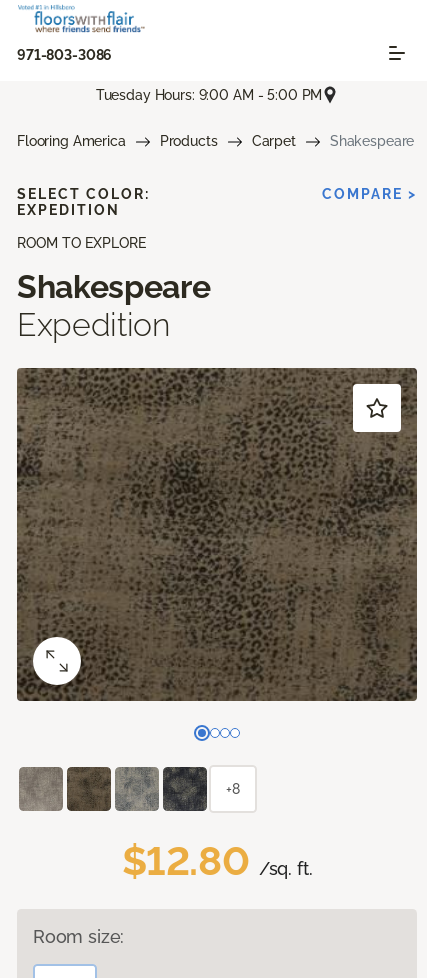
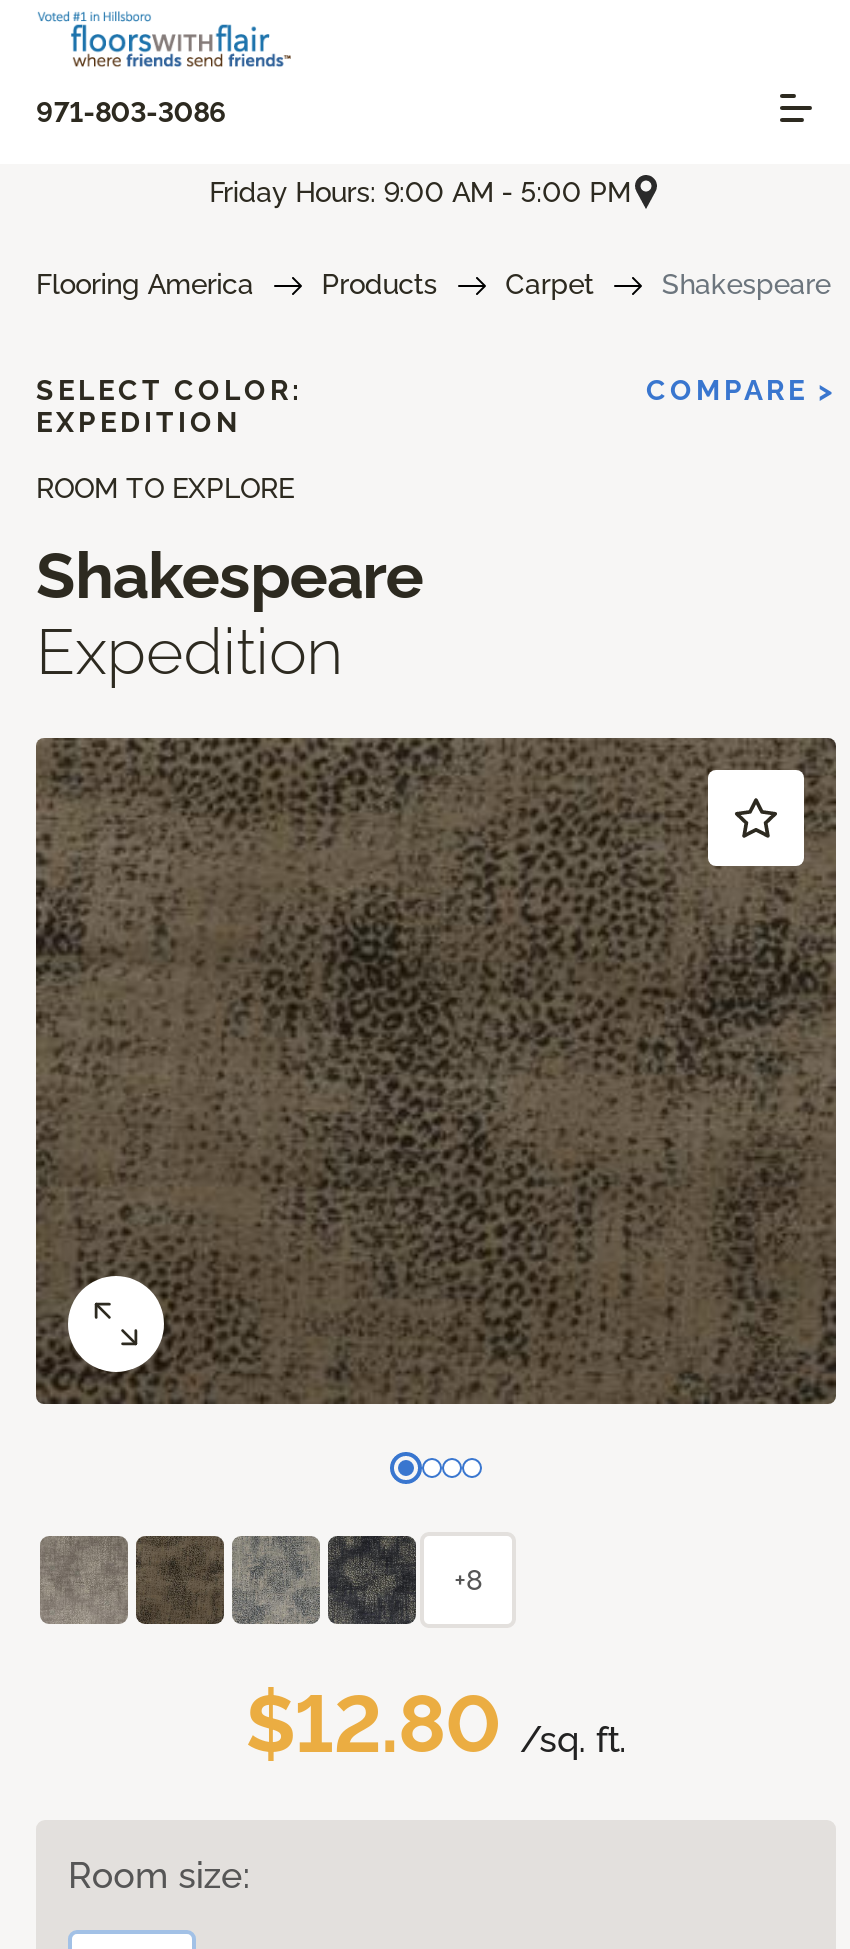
- Tuesday Hours: 9:00 AM - 5:00 PM
+ Friday Hours: 9:00 AM - 5:00 PM
